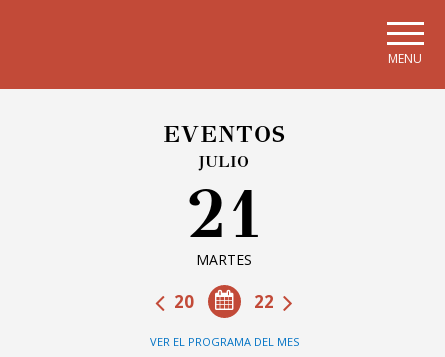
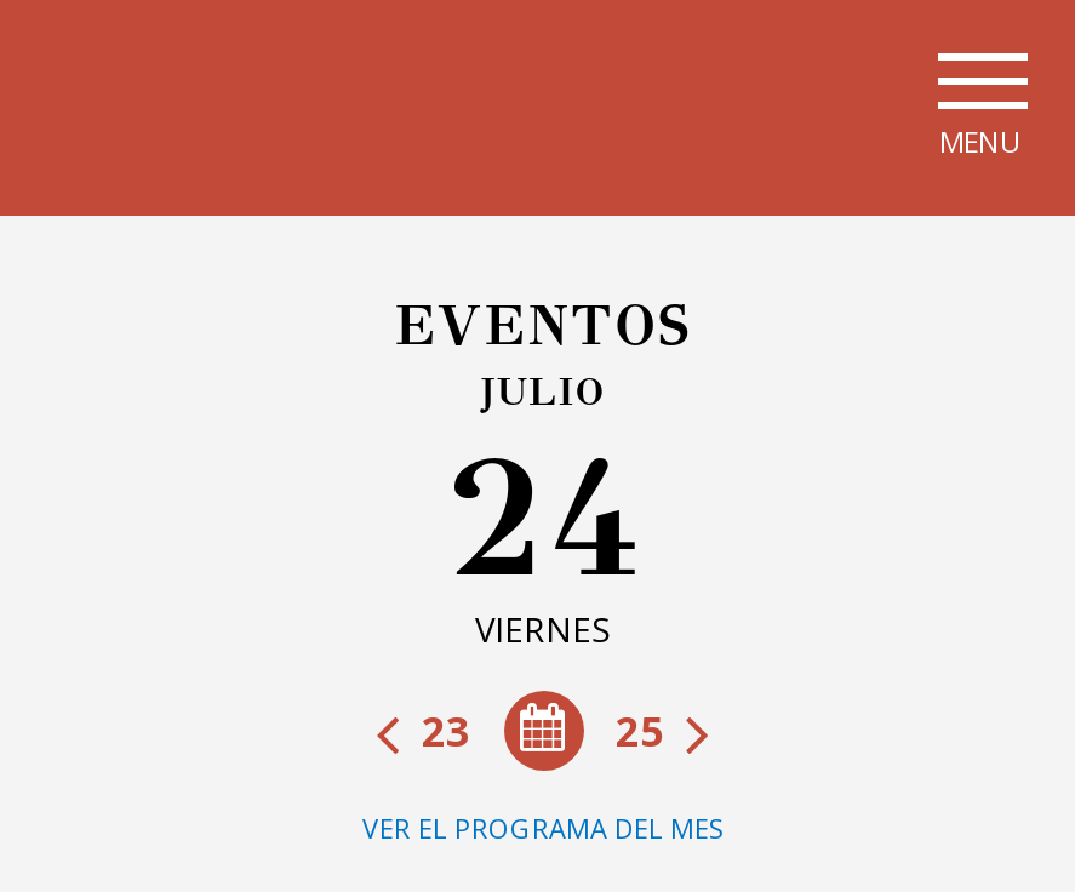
- 21
- MARTES
+ 24
+ VIERNES

- 22
- 20
+ 25
+ 23
